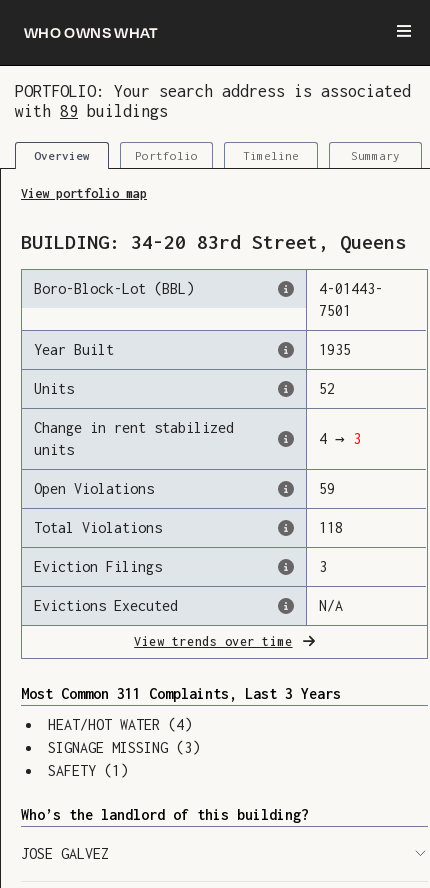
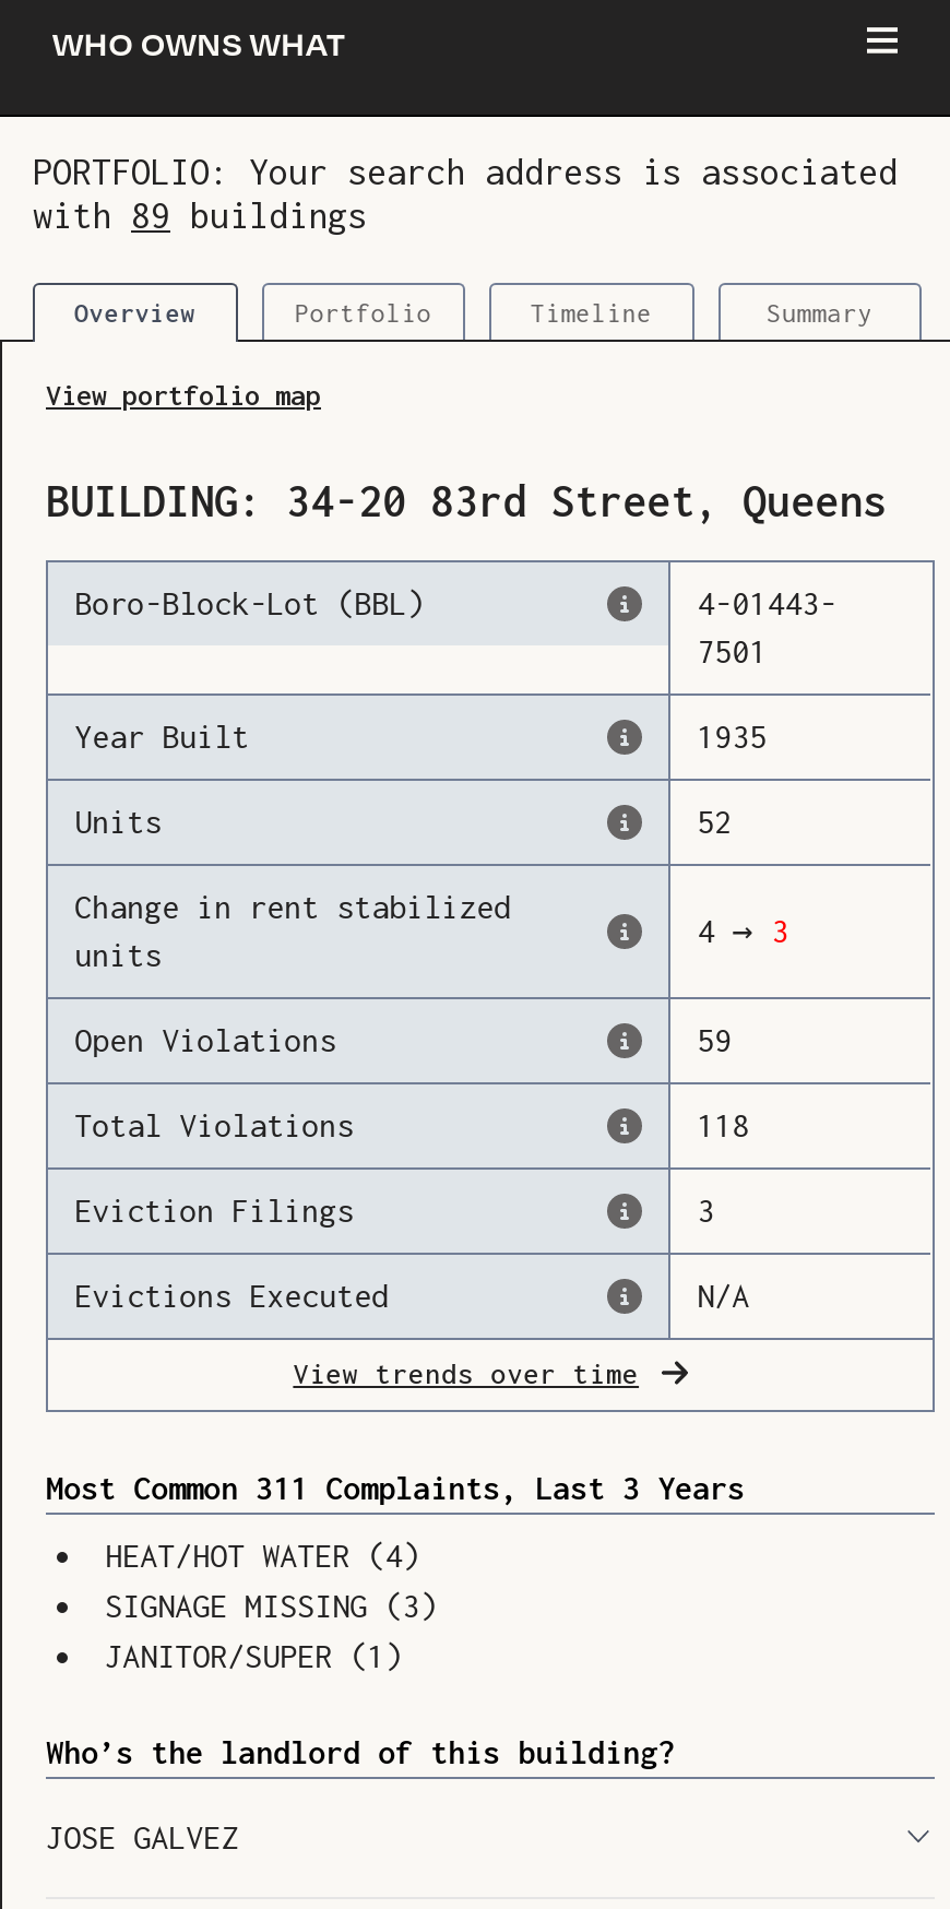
- SAFETY (1)
+ JANITOR/SUPER (1)
